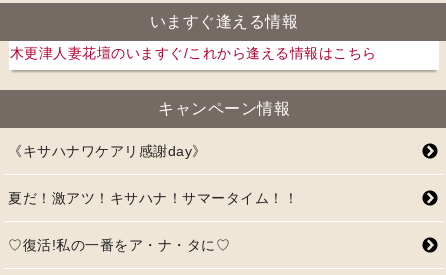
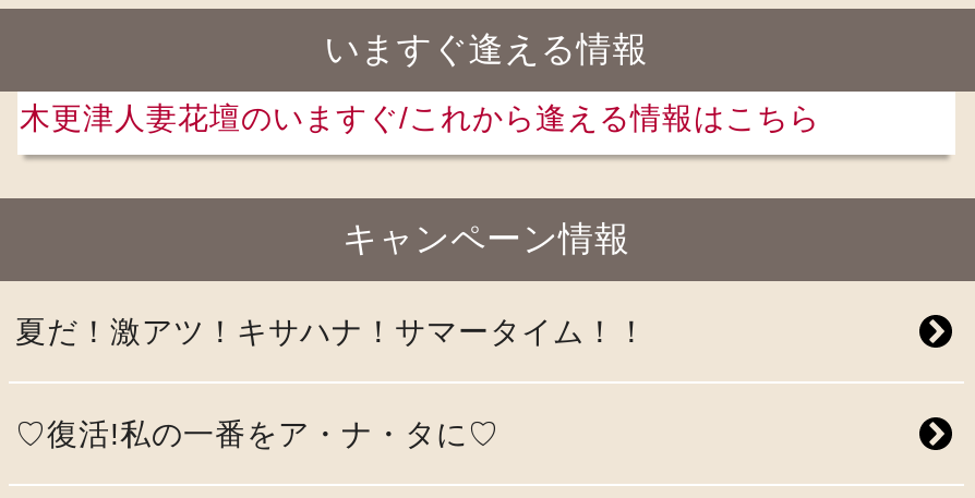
- 《キサハナワケアリ感謝day》
